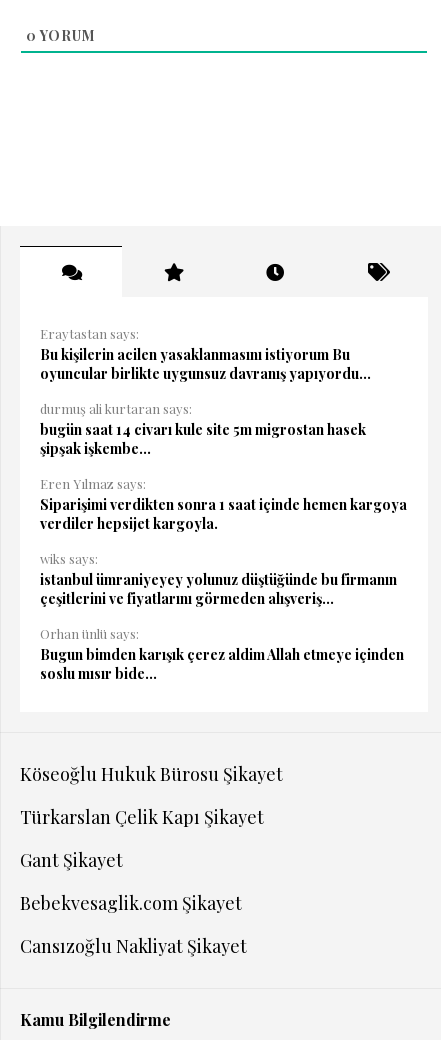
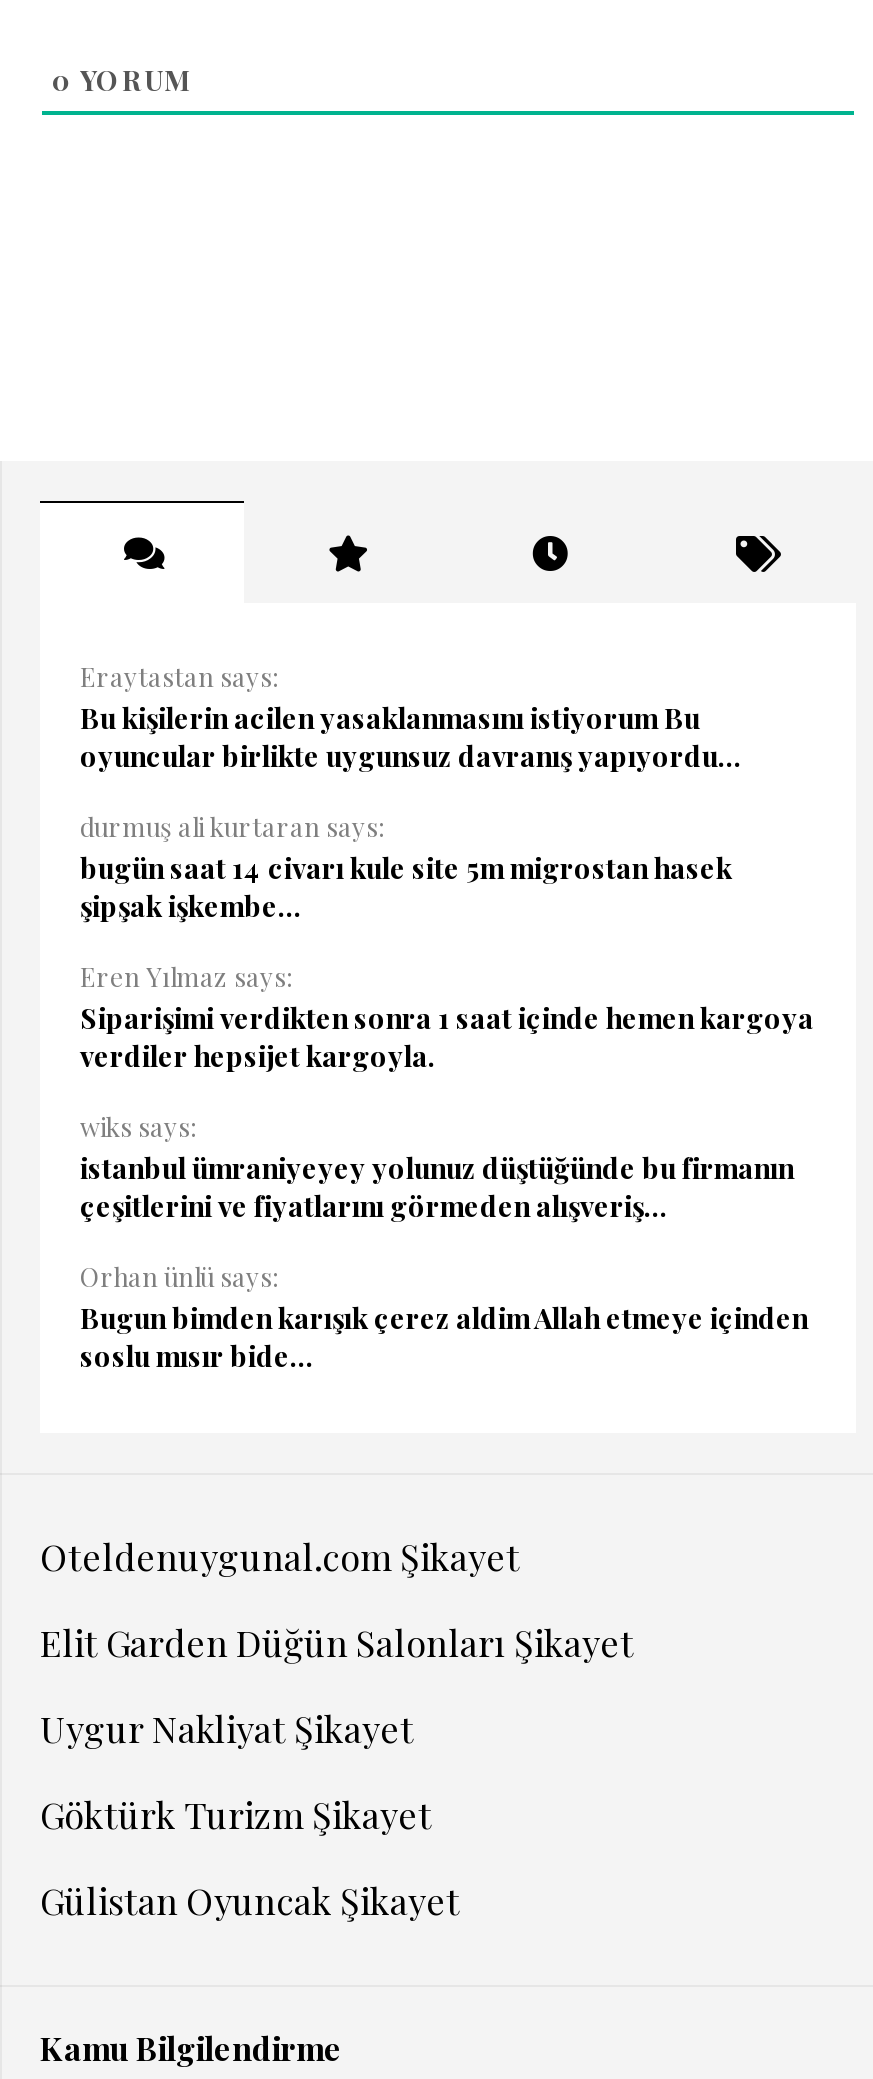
- Köseoğlu Hukuk Bürosu Şikayet
+ Oteldenuygunal.com Şikayet

- Türkarslan Çelik Kapı Şikayet
+ Elit Garden Düğün Salonları Şikayet

- Gant Şikayet
+ Uygur Nakliyat Şikayet

- Bebekvesaglik.com Şikayet
+ Göktürk Turizm Şikayet

- Cansızoğlu Nakliyat Şikayet
+ Gülistan Oyuncak Şikayet
